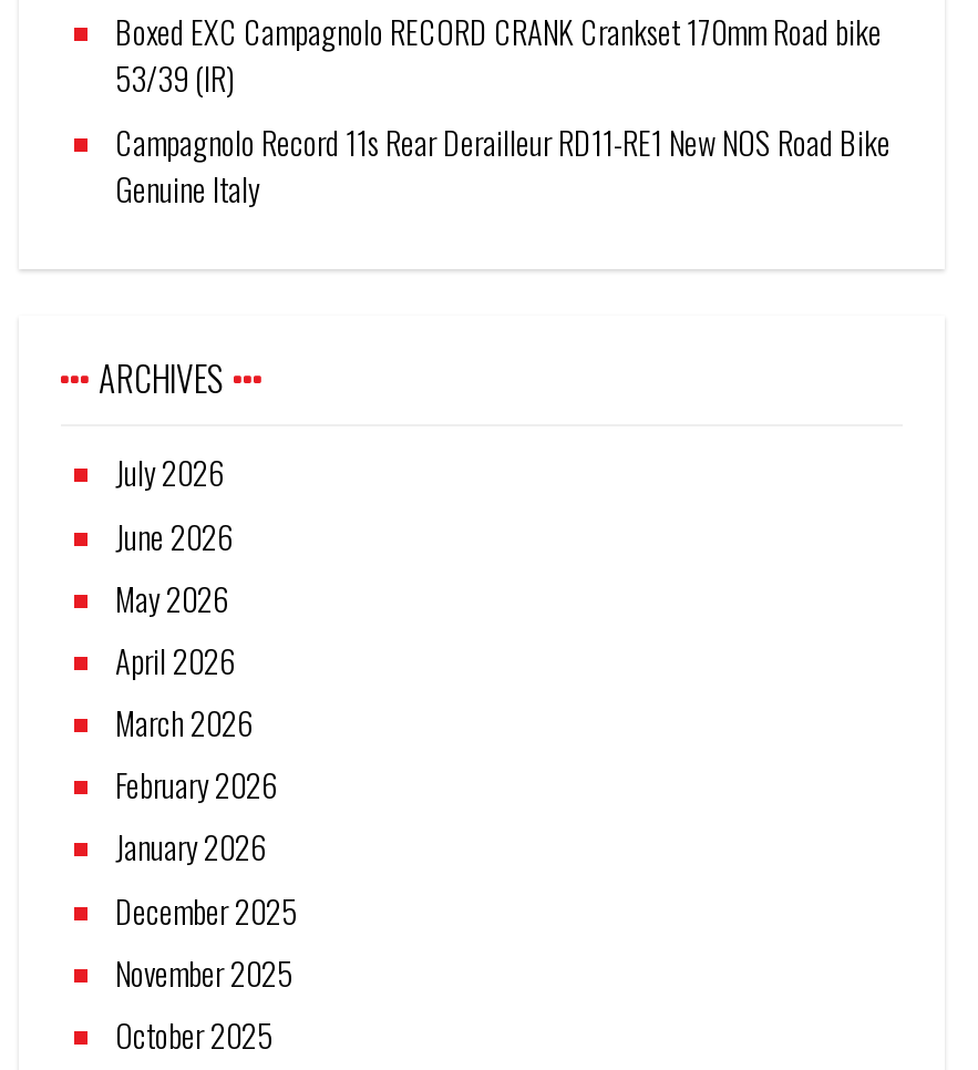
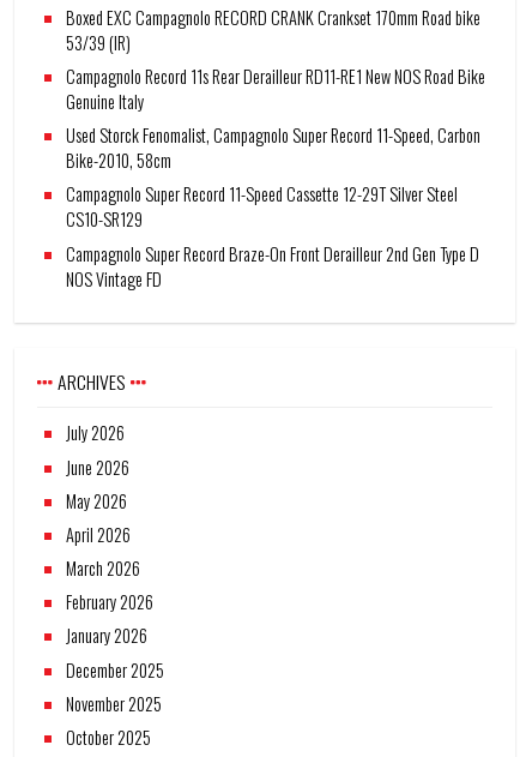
+ Used Storck Fenomalist, Campagnolo Super Record 11-Speed, Carbon
+ Bike-2010, 58cm
+ Campagnolo Super Record 11-Speed Cassette 12-29T Silver Steel
+ CS10-SR129
+ Campagnolo Super Record Braze-On Front Derailleur 2nd Gen Type D
+ NOS Vintage FD
